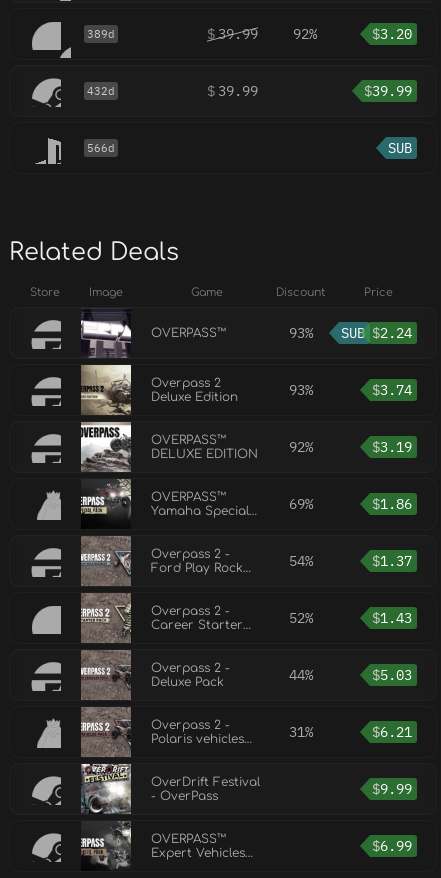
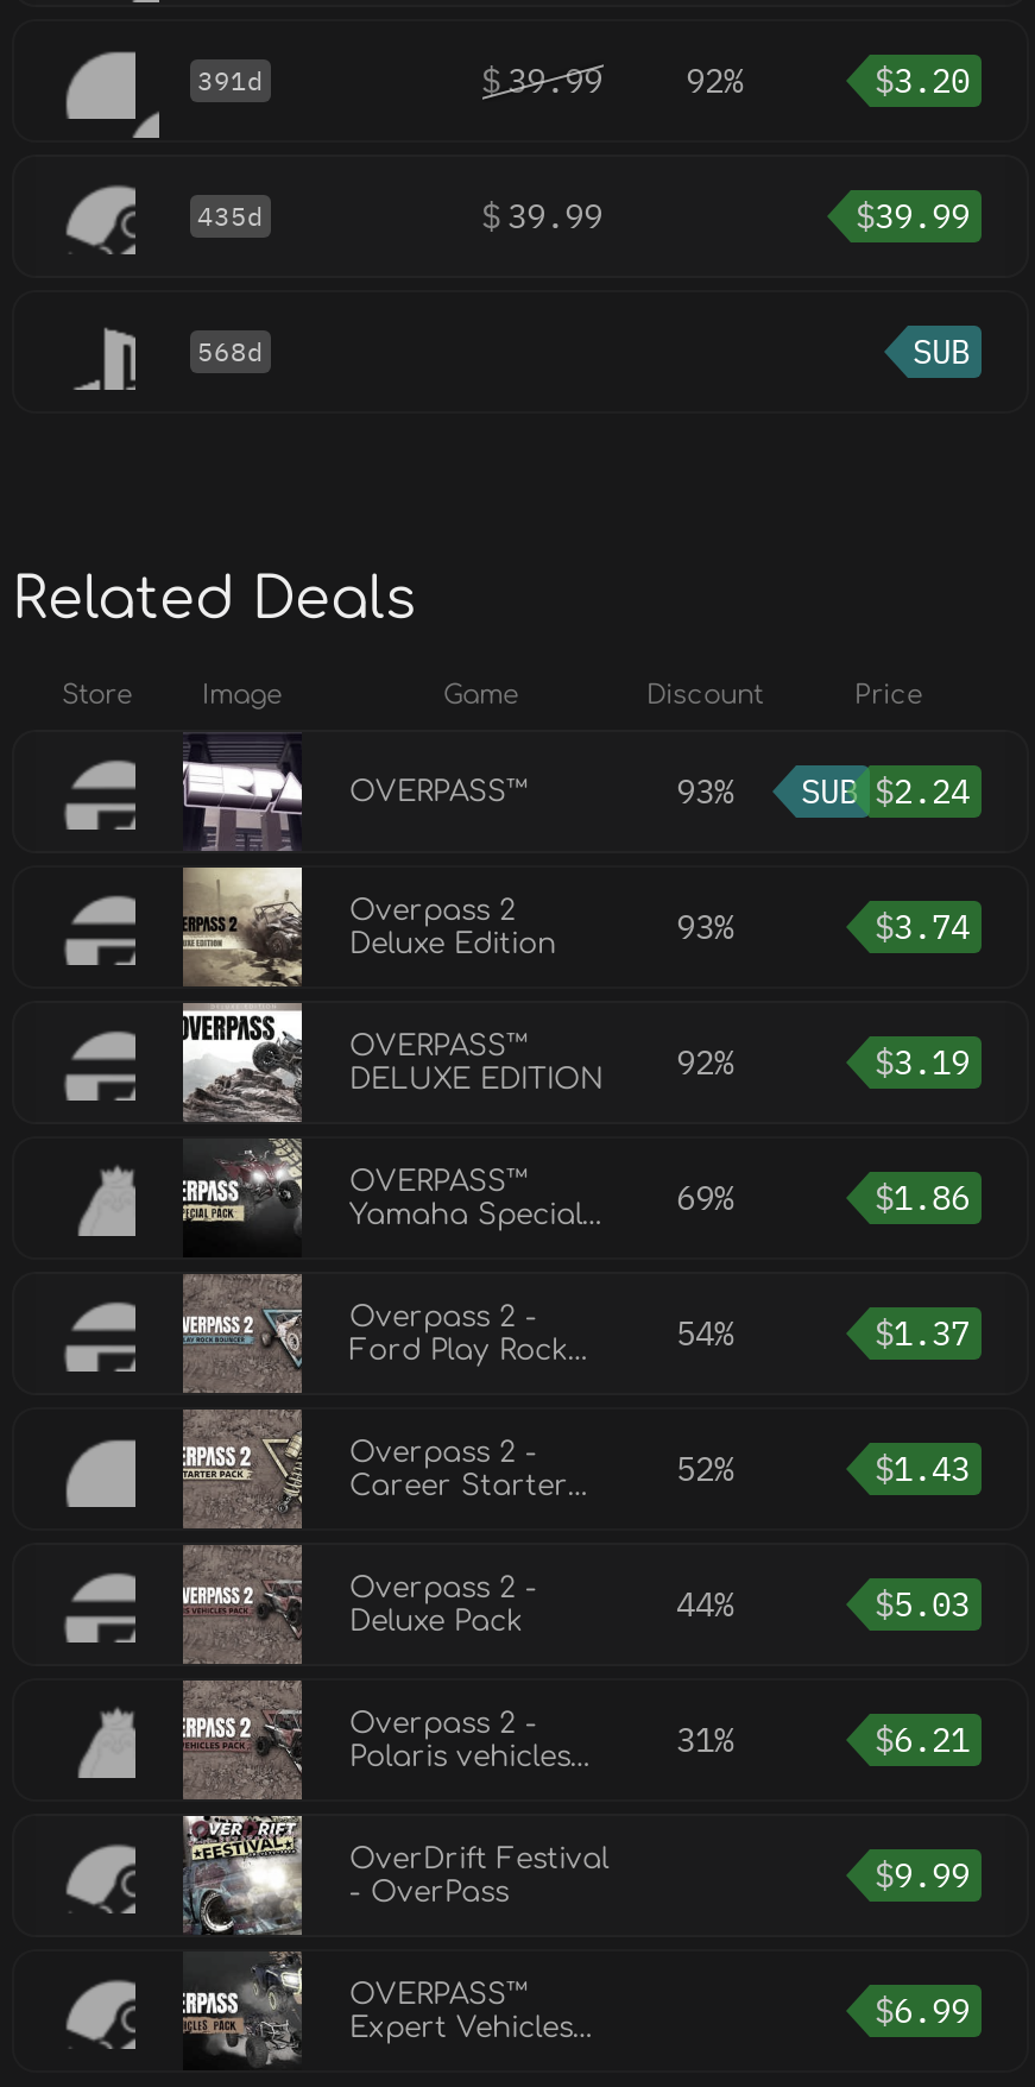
- 389d
+ 391d

- 432d
+ 435d

- 566d
+ 568d
